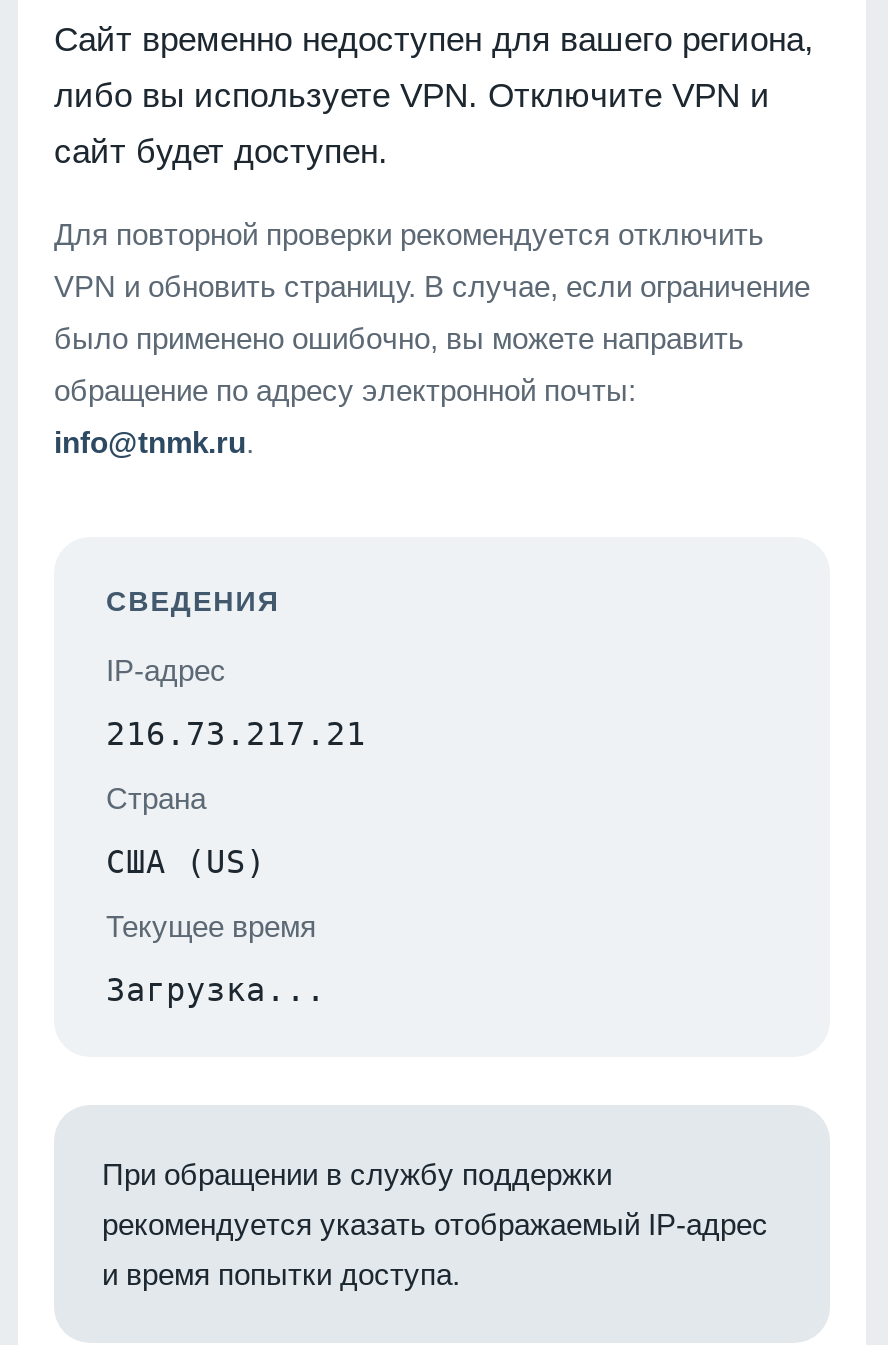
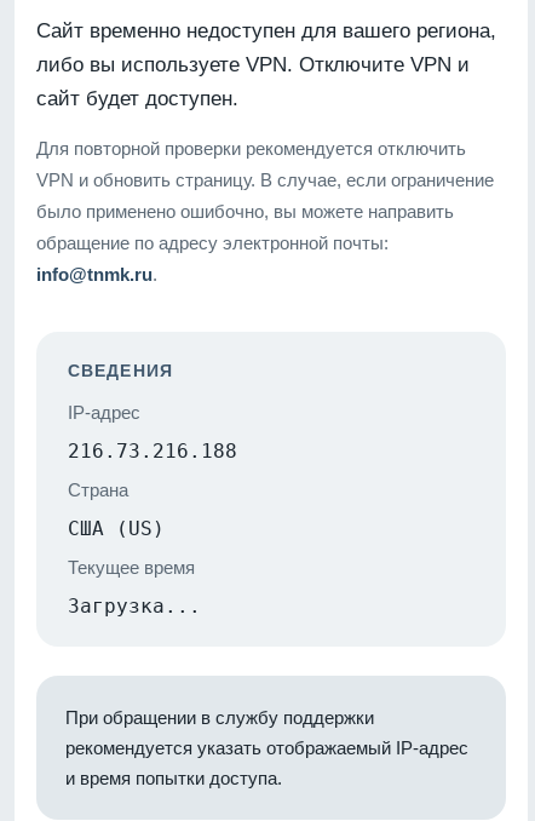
- 216.73.217.21
+ 216.73.216.188
